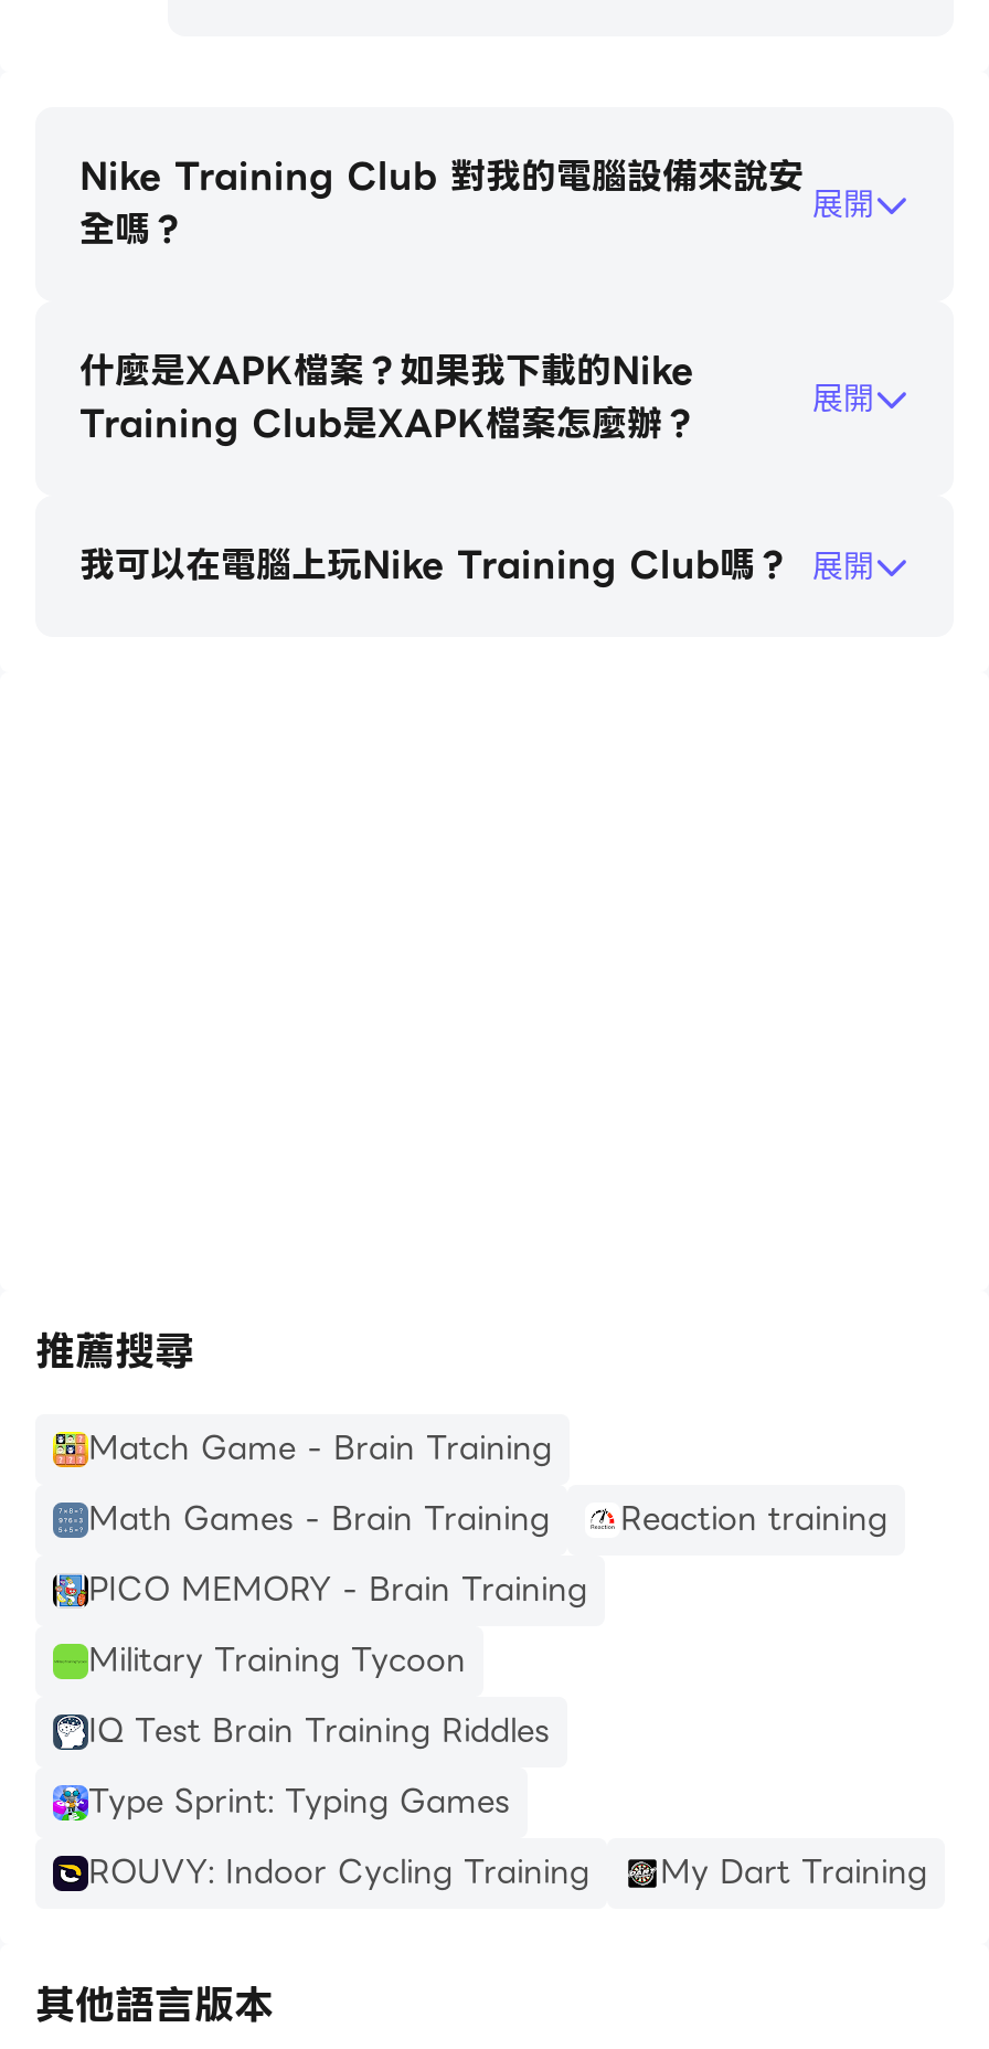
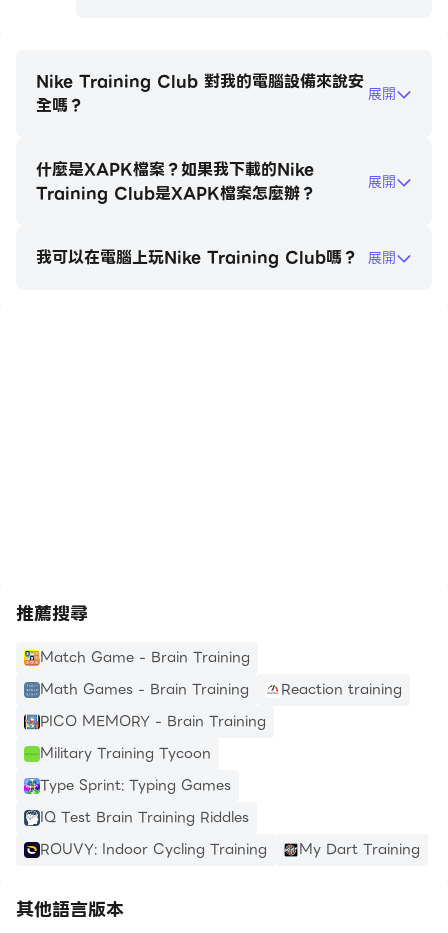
moved down: IQ Test Brain Training Riddles

moved up: Type Sprint: Typing Games
